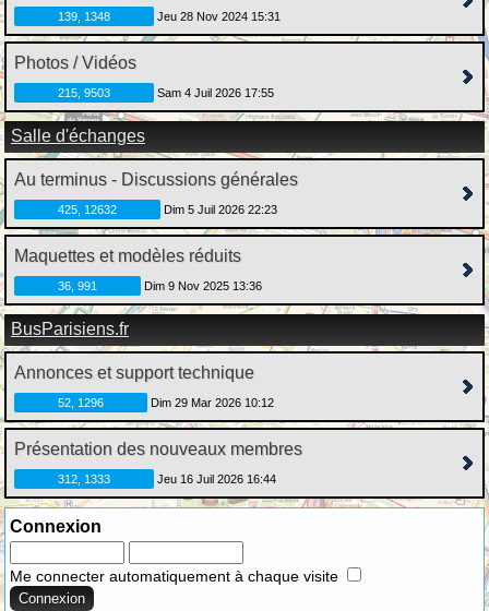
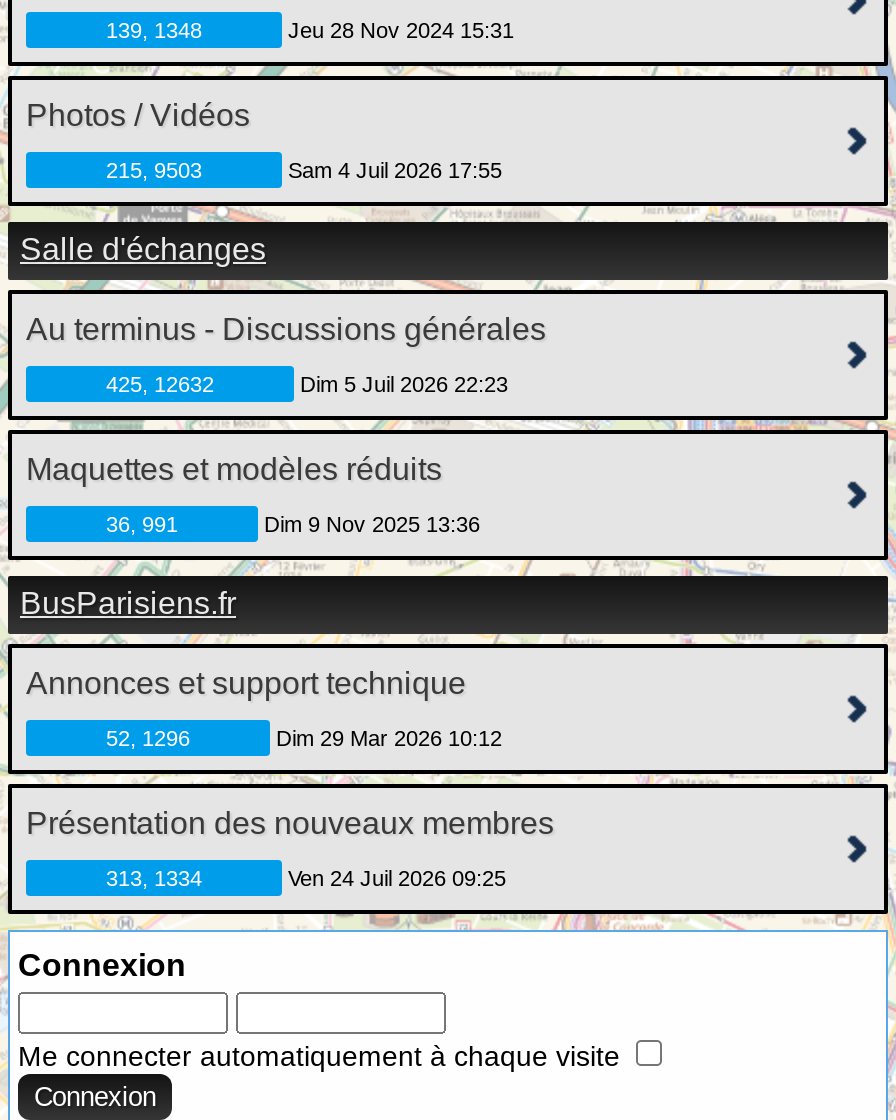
- 312, 1333
+ 313, 1334

- Jeu 16 Juil 2026 16:44
+ Ven 24 Juil 2026 09:25
